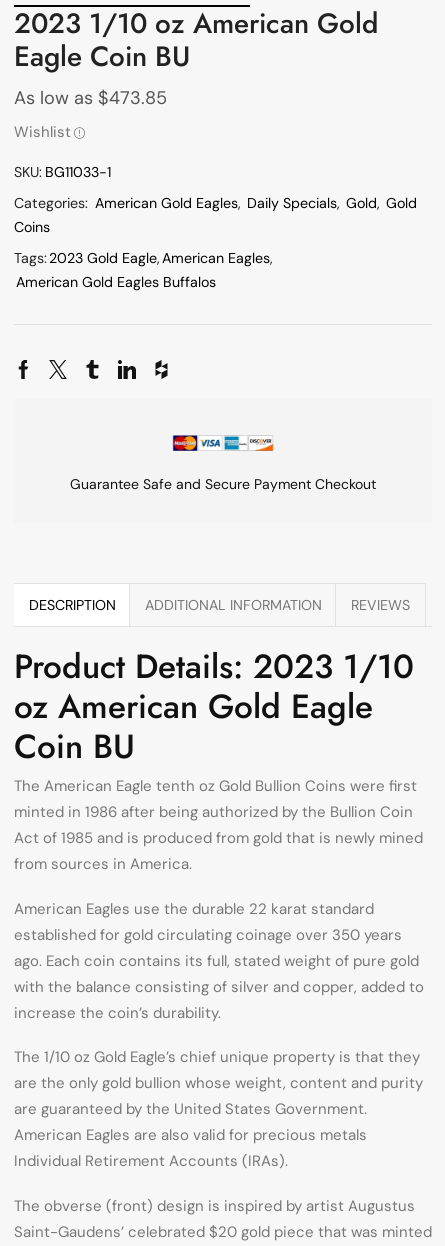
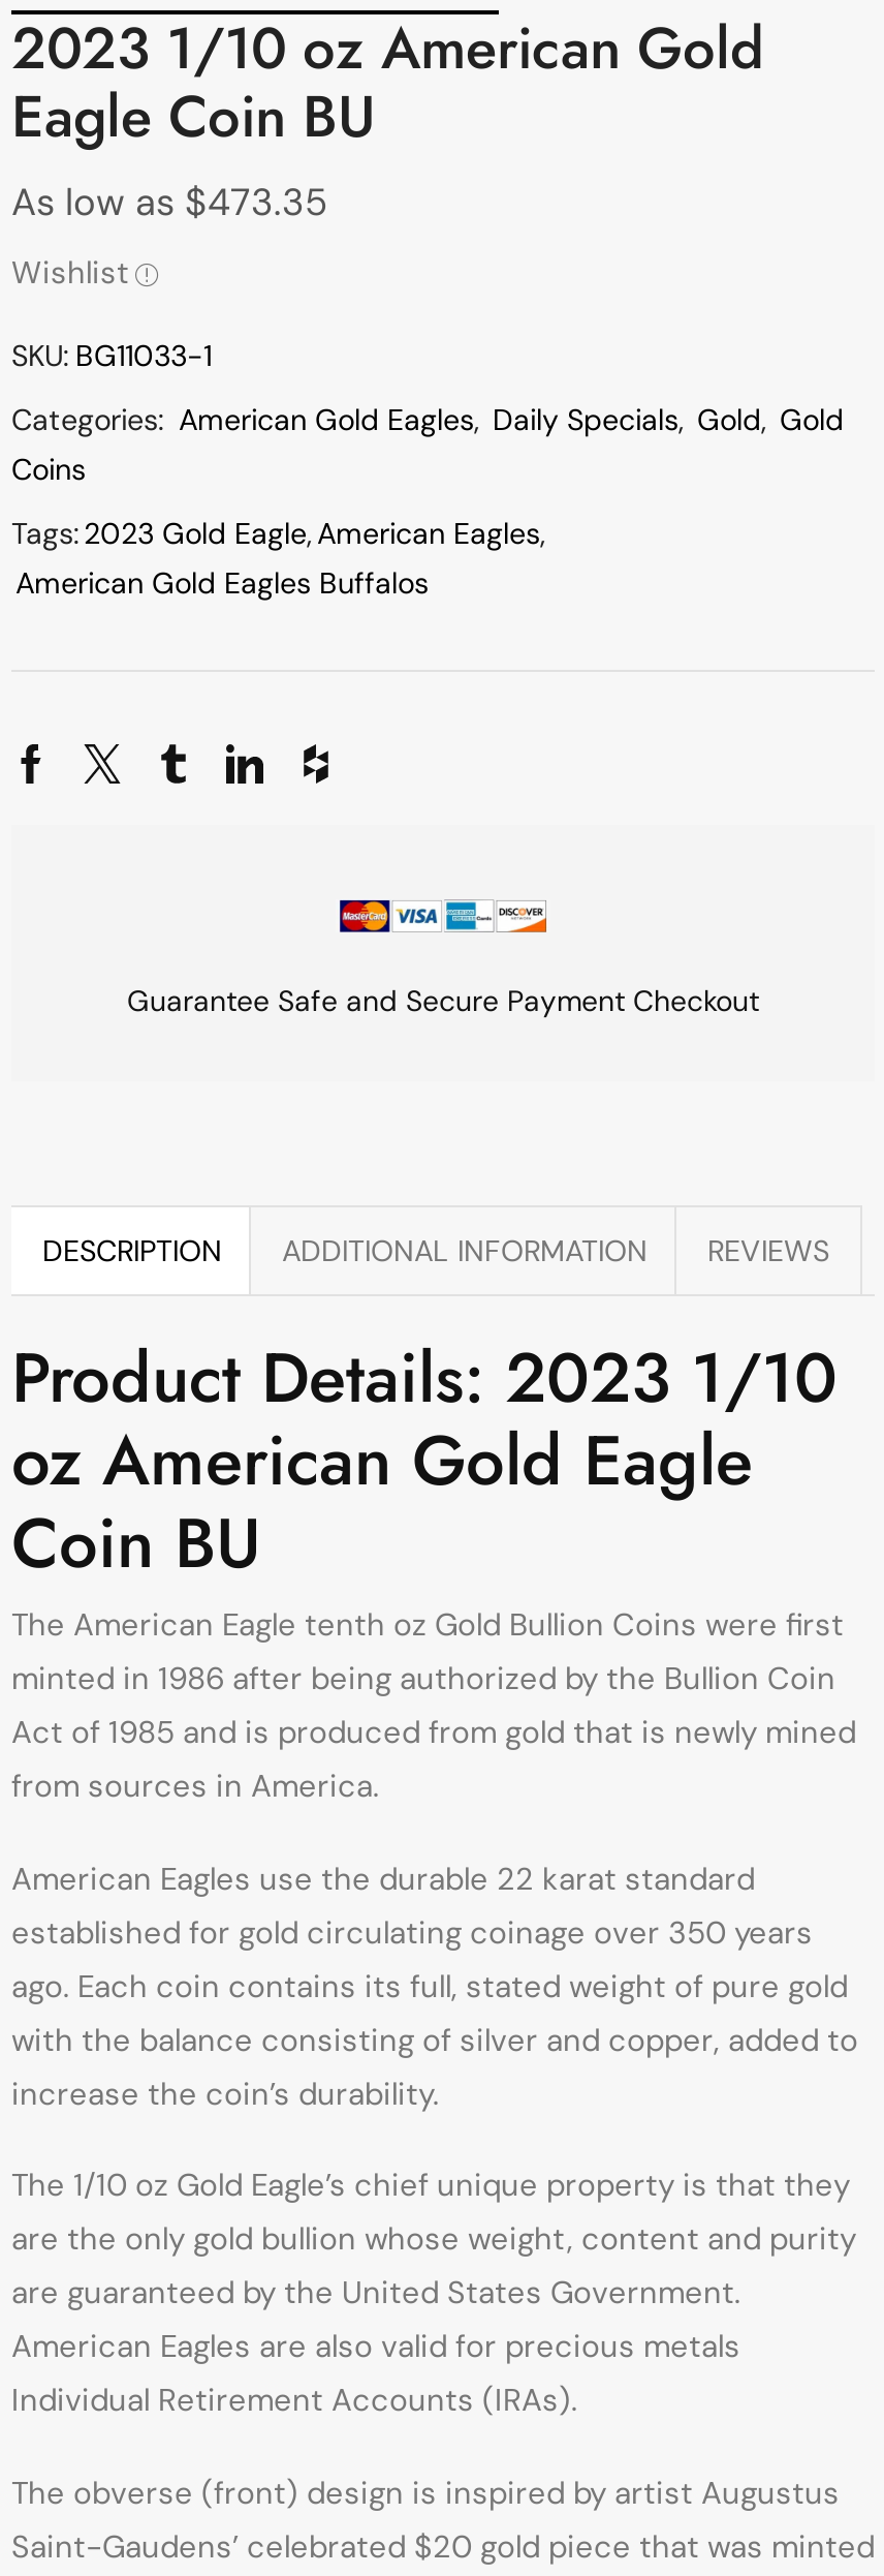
- As low as $473.85
+ As low as $473.35
